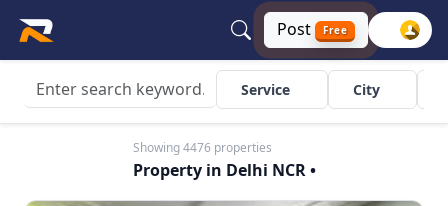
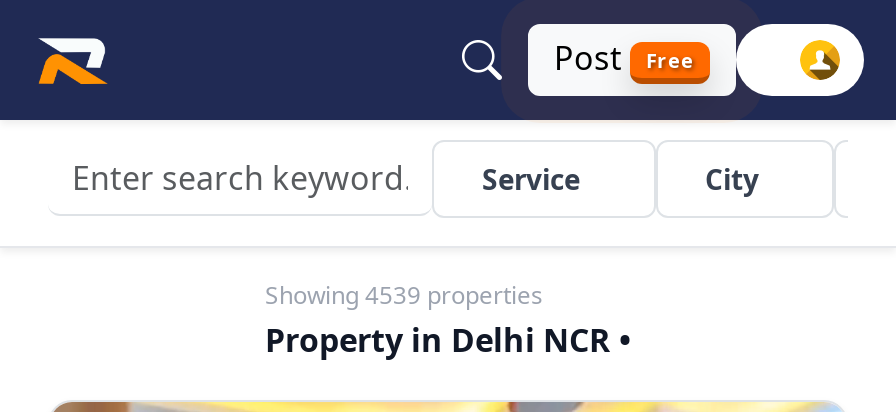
- Showing 4476 properties
+ Showing 4539 properties
